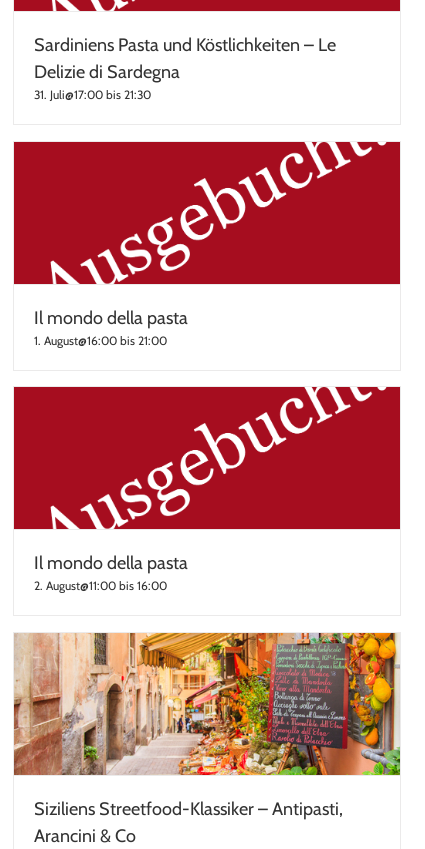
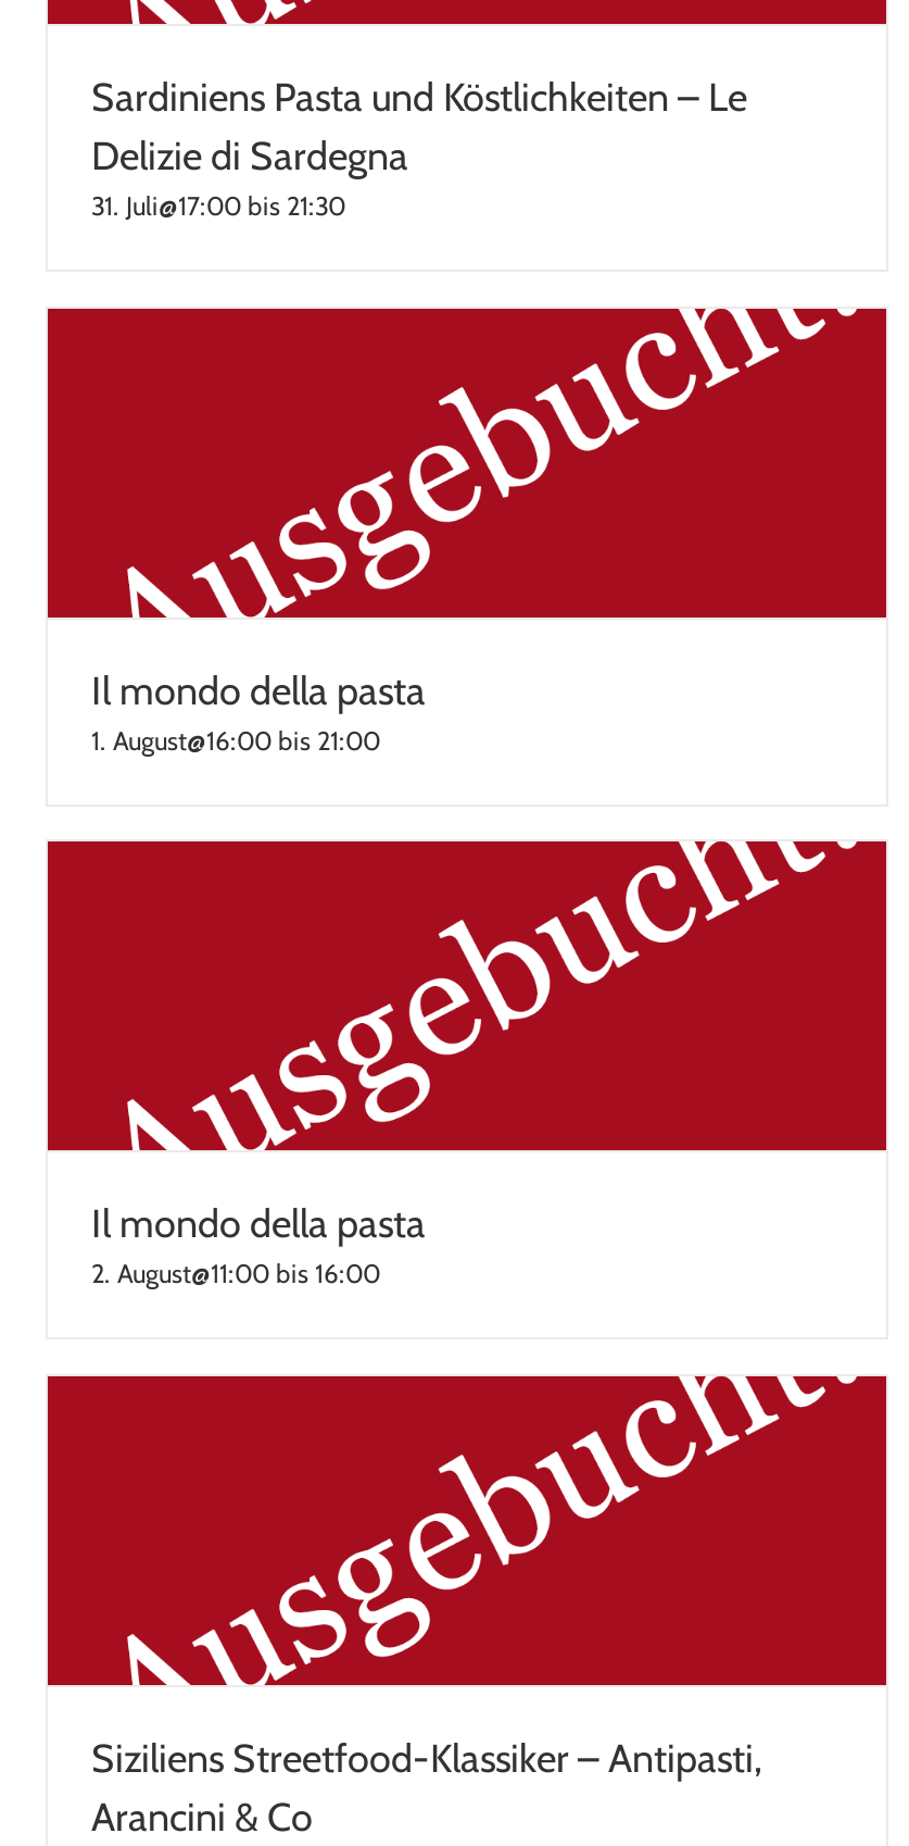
- [image]
+ [image]
